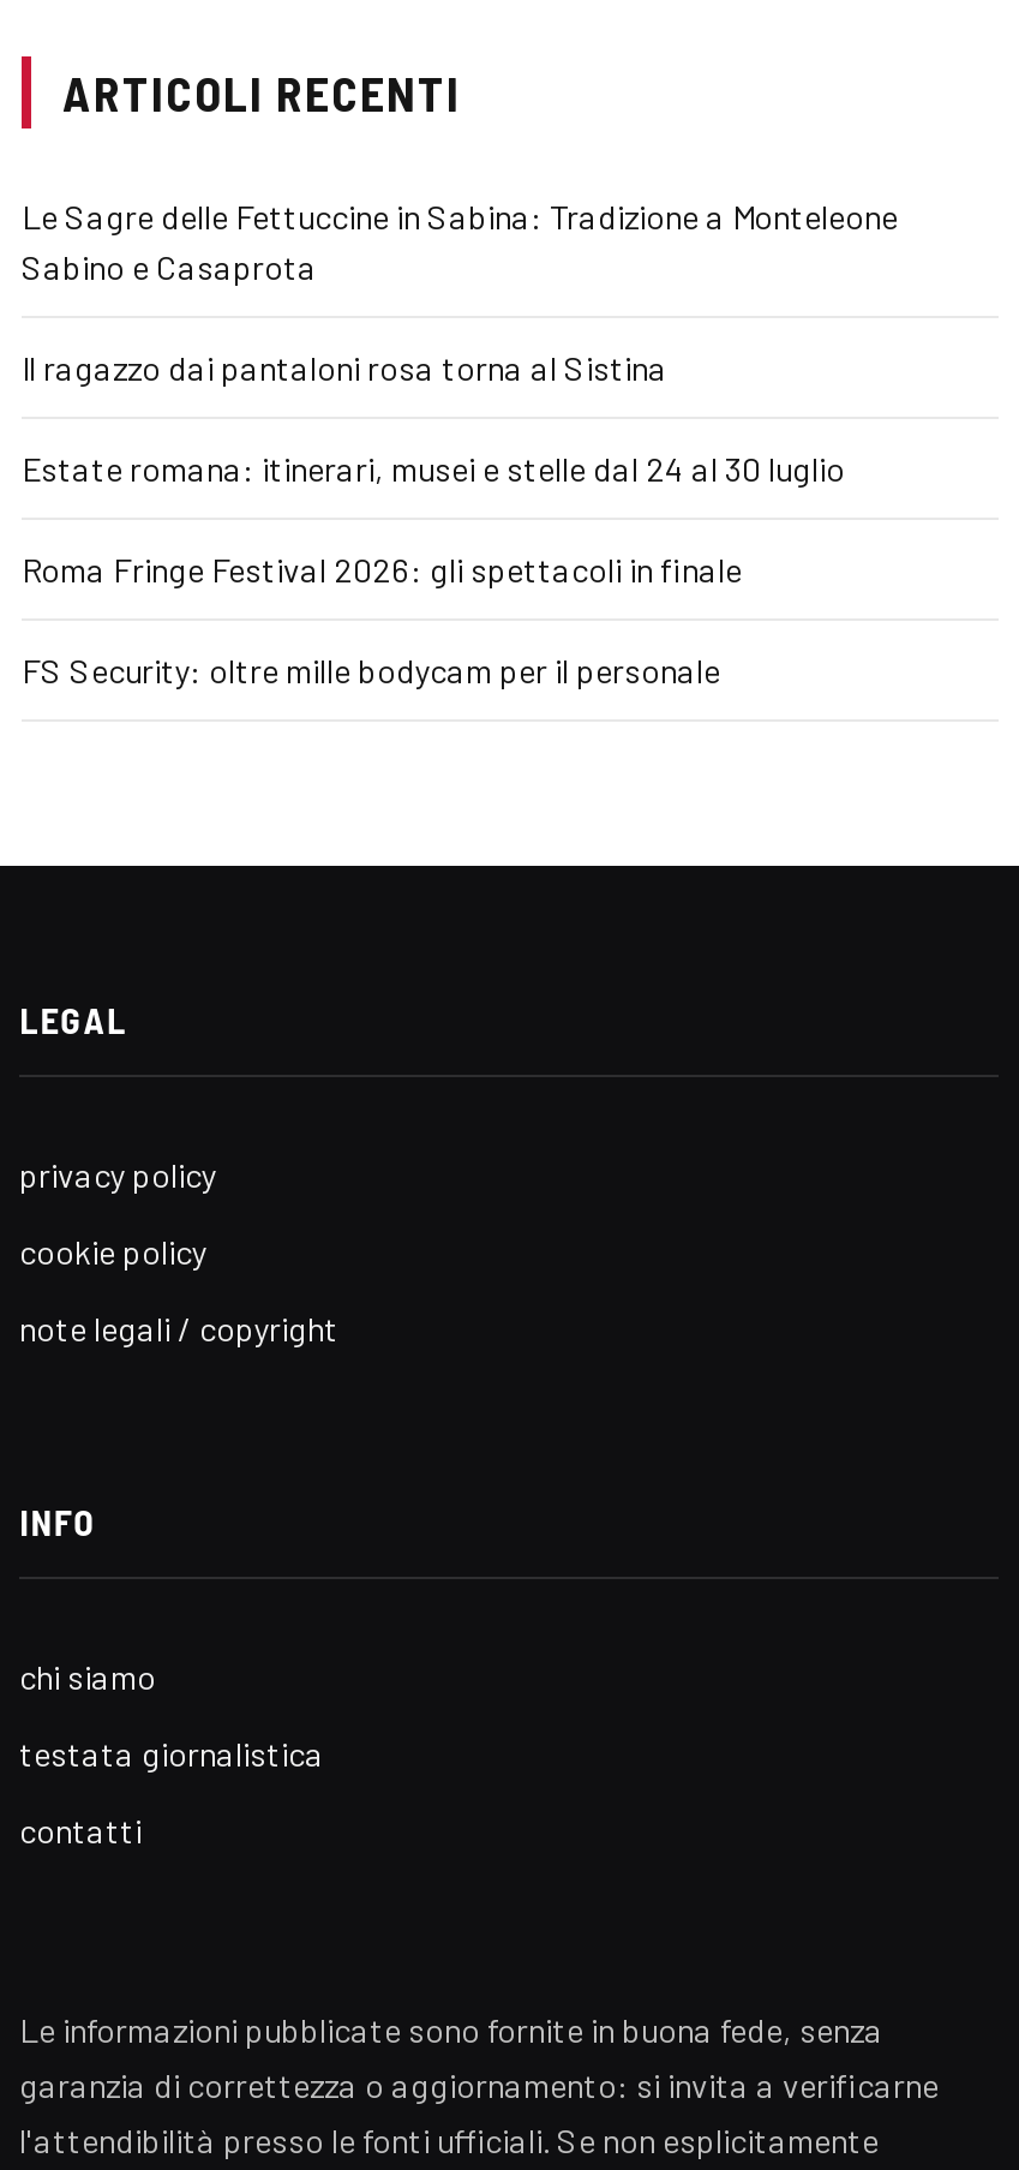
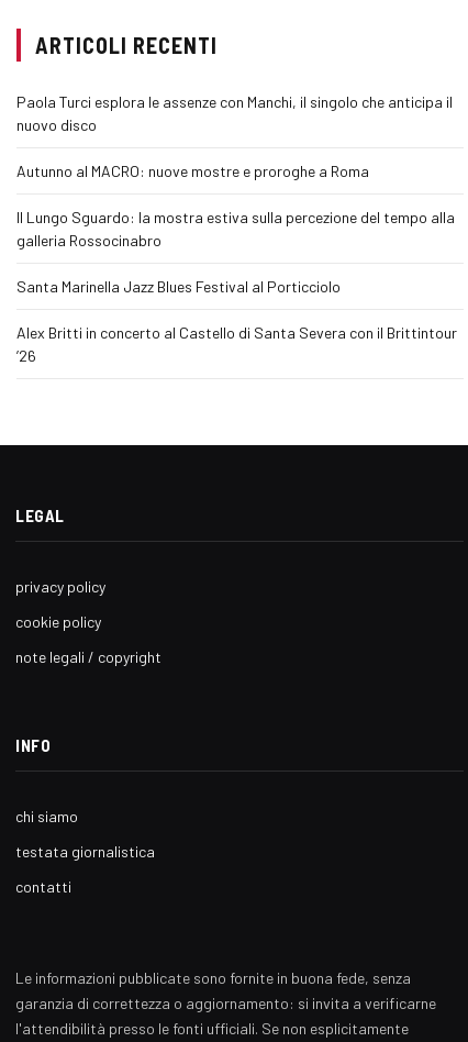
- Le Sagre delle Fettuccine in Sabina: Tradizione a Monteleone
- Sabino e Casaprota
+ Paola Turci esplora le assenze con Manchi, il singolo che anticipa il
+ nuovo disco

- Il ragazzo dai pantaloni rosa torna al Sistina
+ Autunno al MACRO: nuove mostre e proroghe a Roma

- Estate romana: itinerari, musei e stelle dal 24 al 30 luglio
+ Il Lungo Sguardo: la mostra estiva sulla percezione del tempo alla
+ galleria Rossocinabro

- Roma Fringe Festival 2026: gli spettacoli in finale
+ Santa Marinella Jazz Blues Festival al Porticciolo

- FS Security: oltre mille bodycam per il personale
+ Alex Britti in concerto al Castello di Santa Severa con il Brittintour
+ ’26
